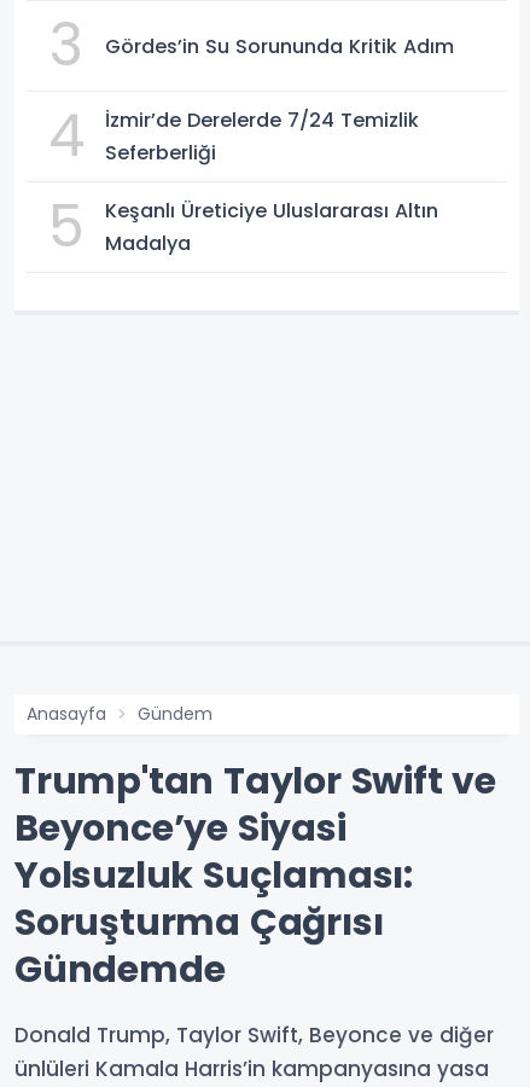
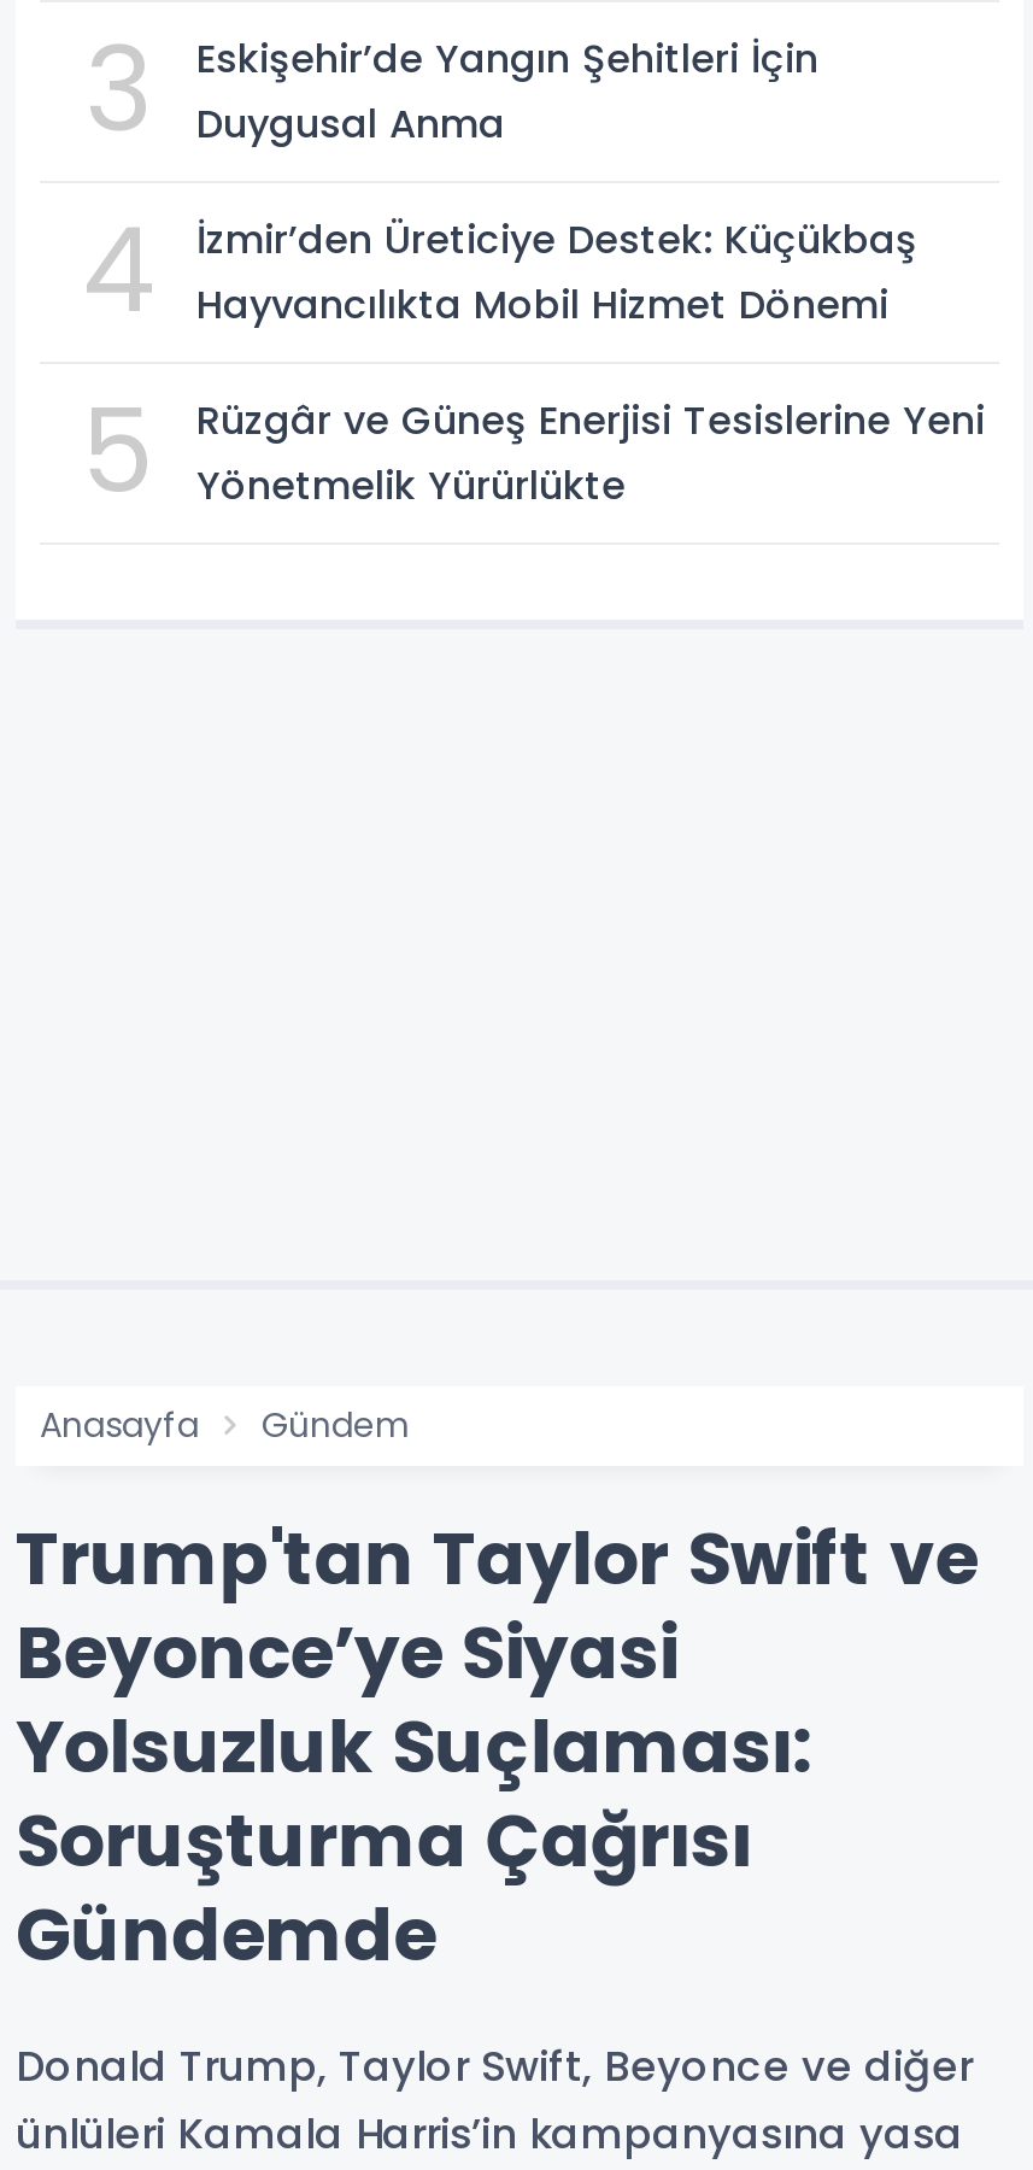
- Gördes’in Su Sorununda Kritik Adım
+ Eskişehir’de Yangın Şehitleri İçin
+ Duygusal Anma

- İzmir’de Derelerde 7/24 Temizlik
- Seferberliği
+ İzmir’den Üreticiye Destek: Küçükbaş
+ Hayvancılıkta Mobil Hizmet Dönemi

- Keşanlı Üreticiye Uluslararası Altın
- Madalya
+ Rüzgâr ve Güneş Enerjisi Tesislerine Yeni
+ Yönetmelik Yürürlükte
